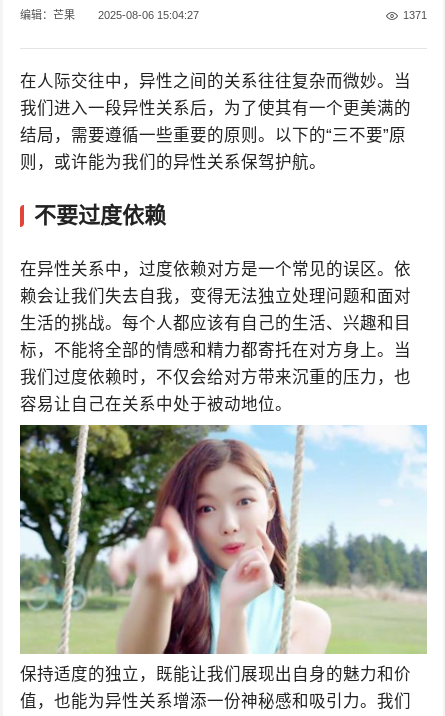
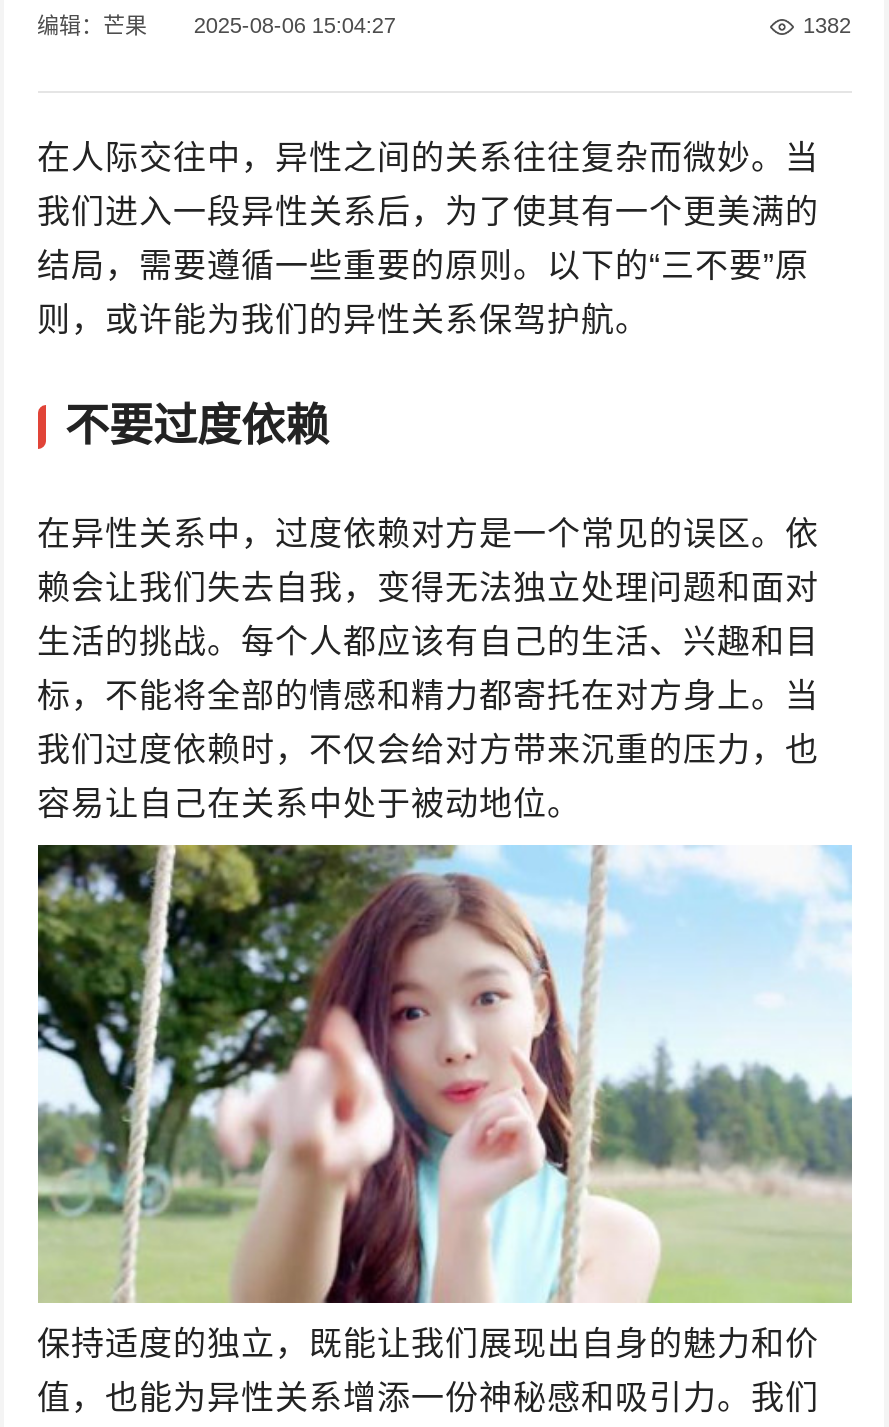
- 1371
+ 1382
